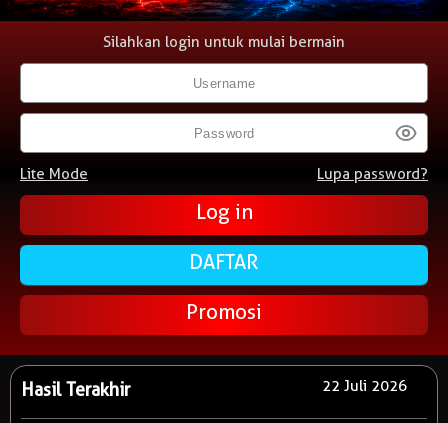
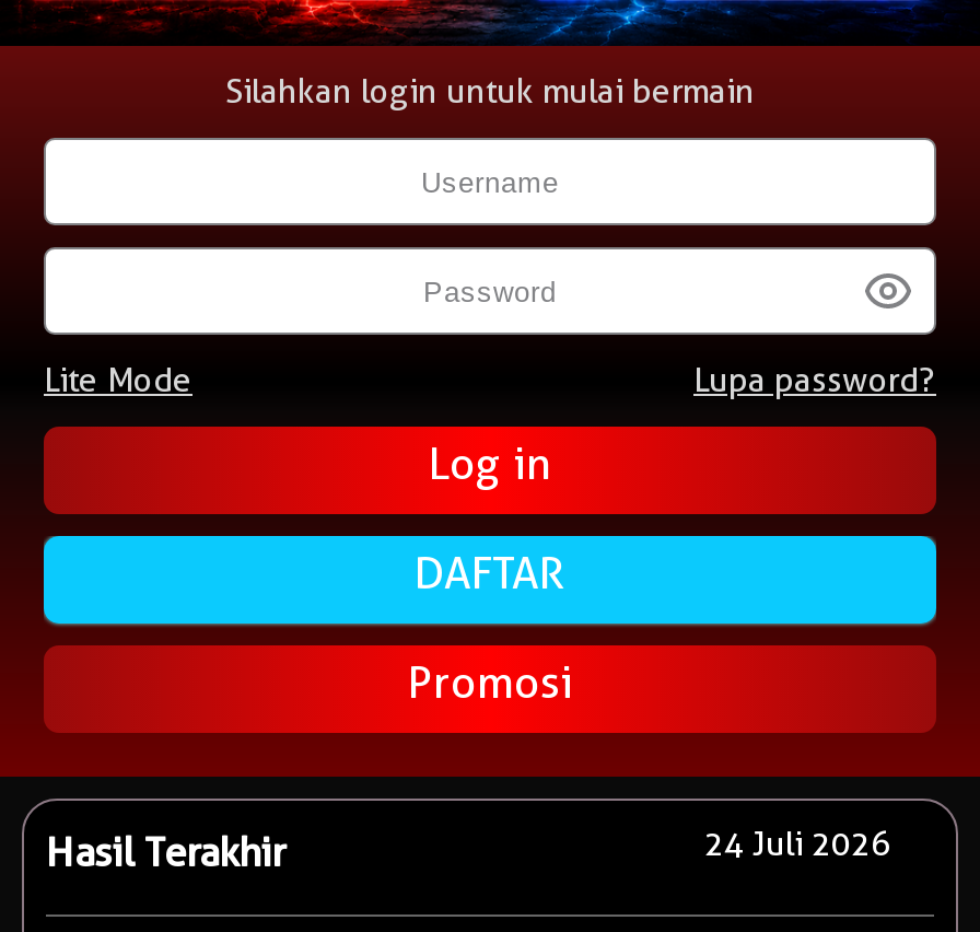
- 22 Juli 2026
+ 24 Juli 2026
